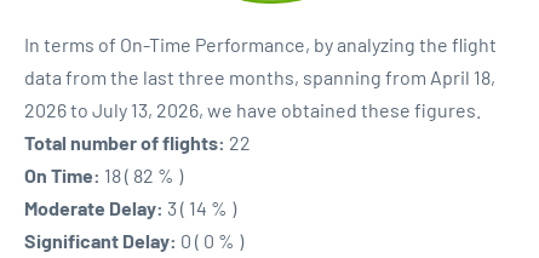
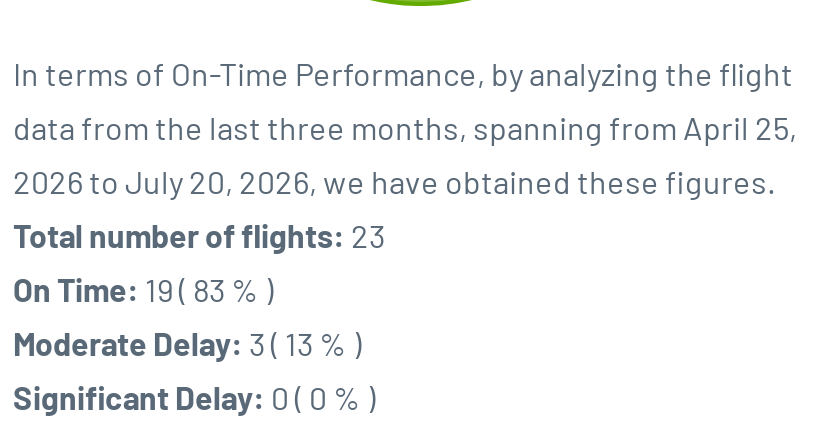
- data from the last three months, spanning from April 18,
+ data from the last three months, spanning from April 25,

- 2026 to July 13, 2026, we have obtained these figures.
+ 2026 to July 20, 2026, we have obtained these figures.

- Total number of flights: 22
+ Total number of flights: 23

- On Time: 18 ( 82 % )
+ On Time: 19 ( 83 % )

- Moderate Delay: 3 ( 14 % )
+ Moderate Delay: 3 ( 13 % )
